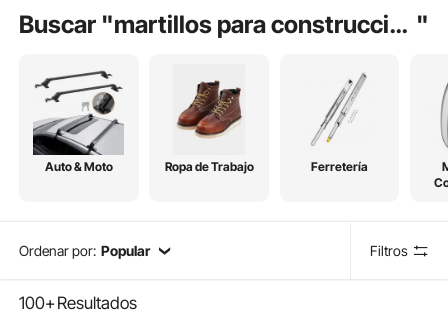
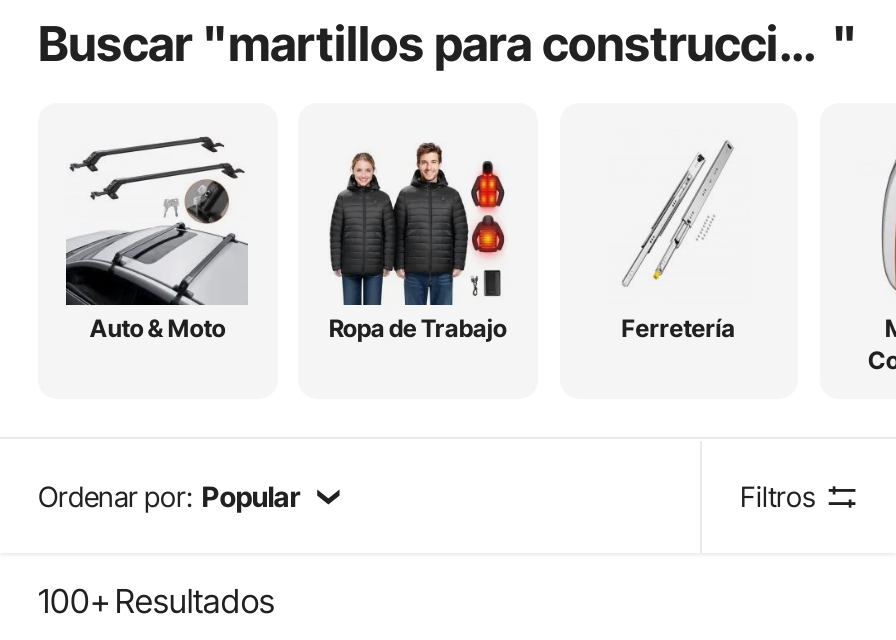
- [image]
+ [image]
